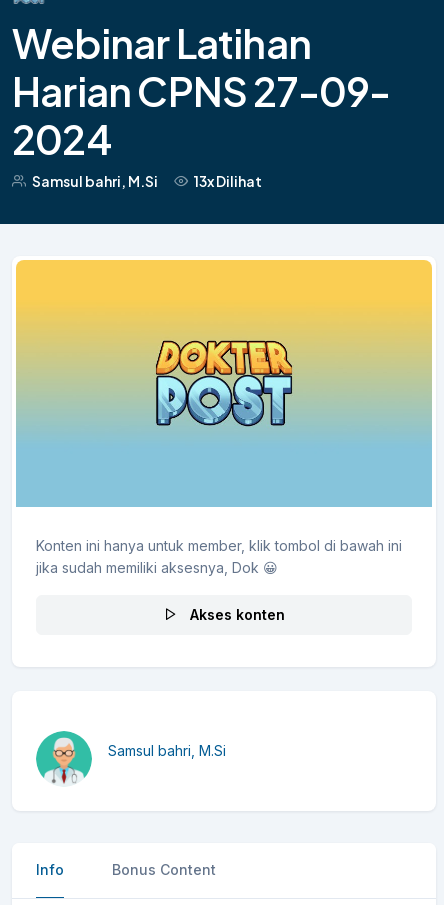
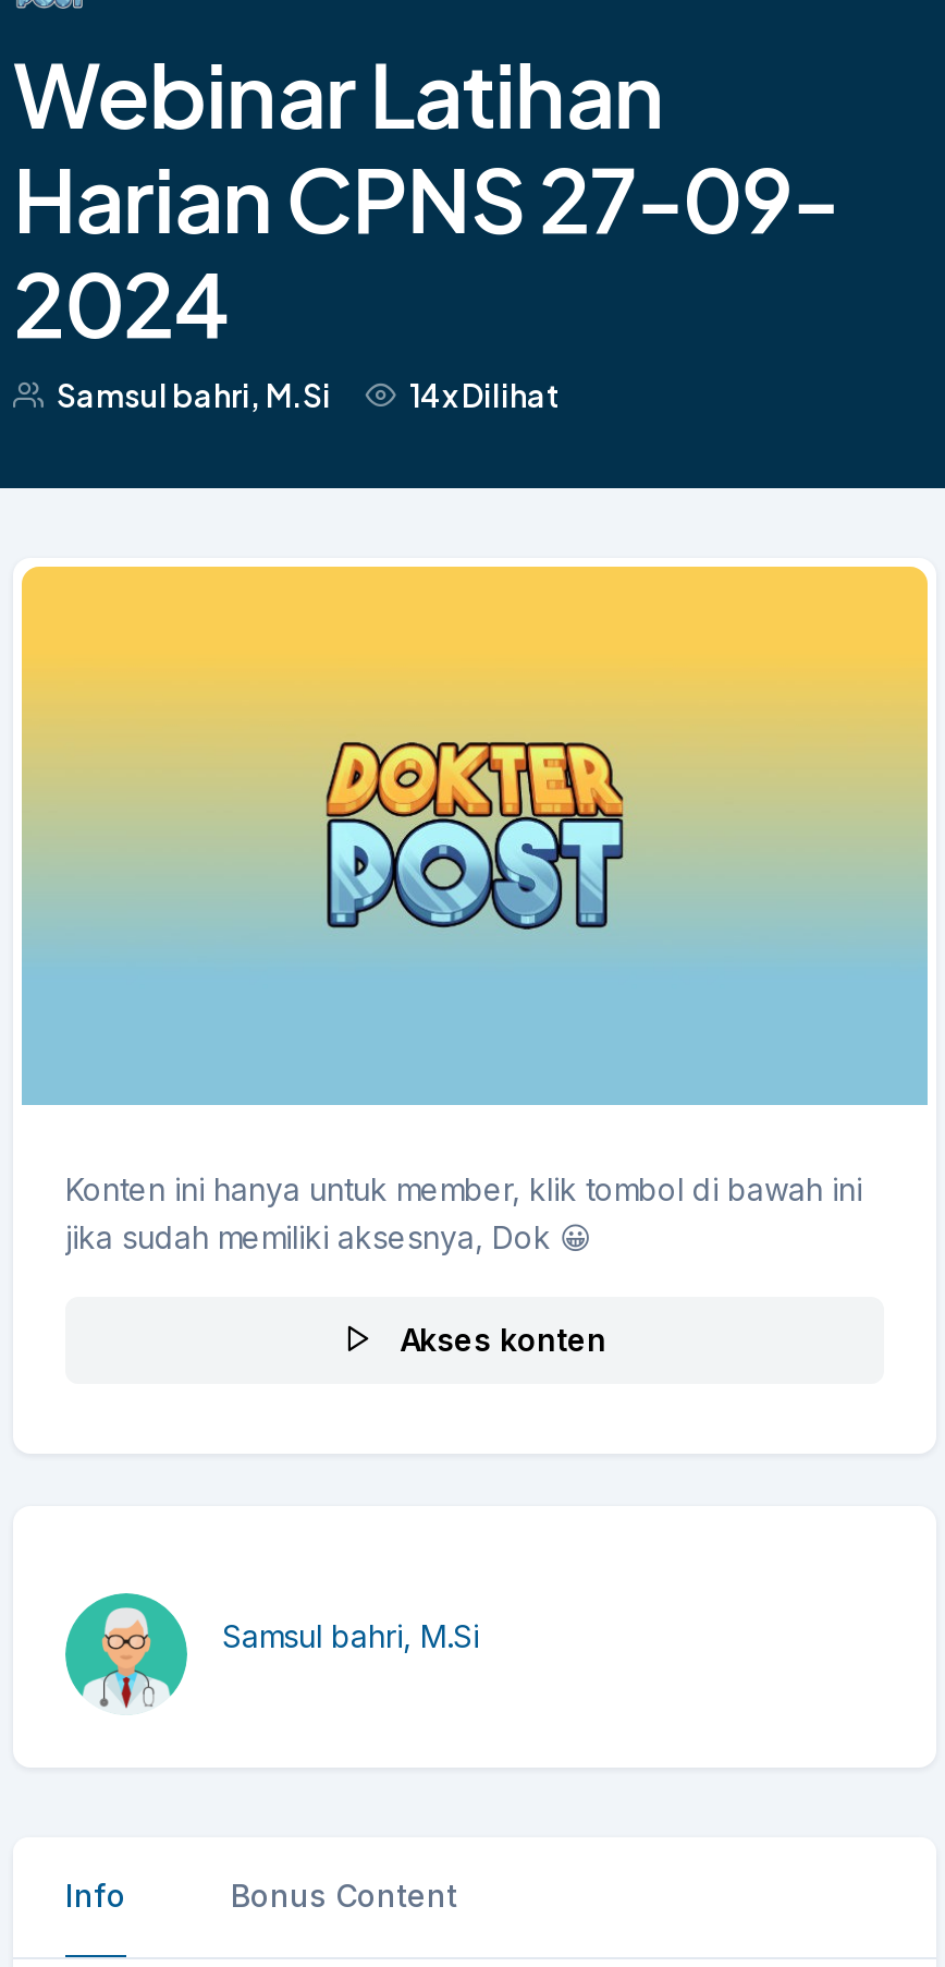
- Samsul bahri, M.Si 13x Dilihat
+ Samsul bahri, M.Si 14x Dilihat
